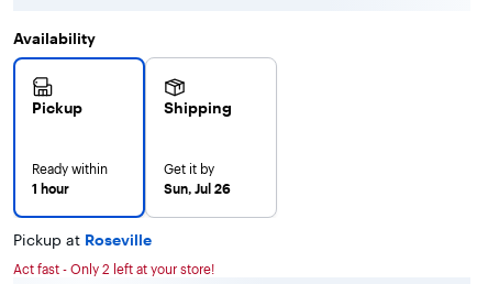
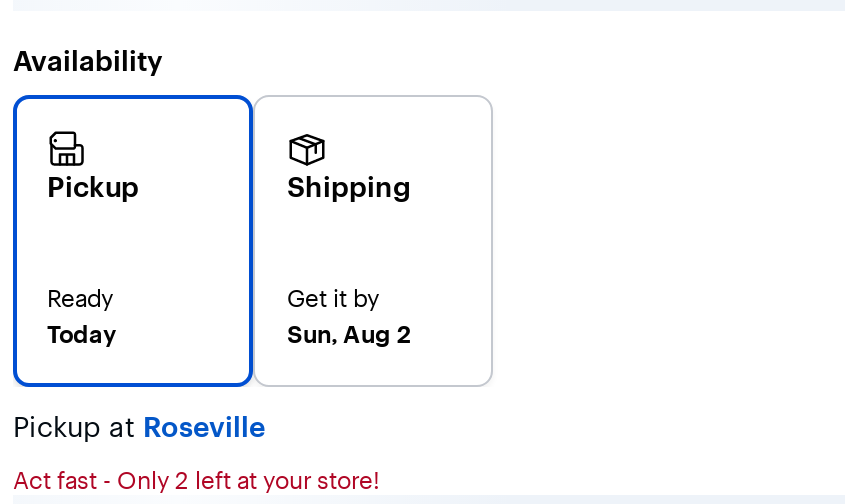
- Ready within
- 1 hour
+ Ready
+ Today

- Sun, Jul 26
+ Sun, Aug 2
